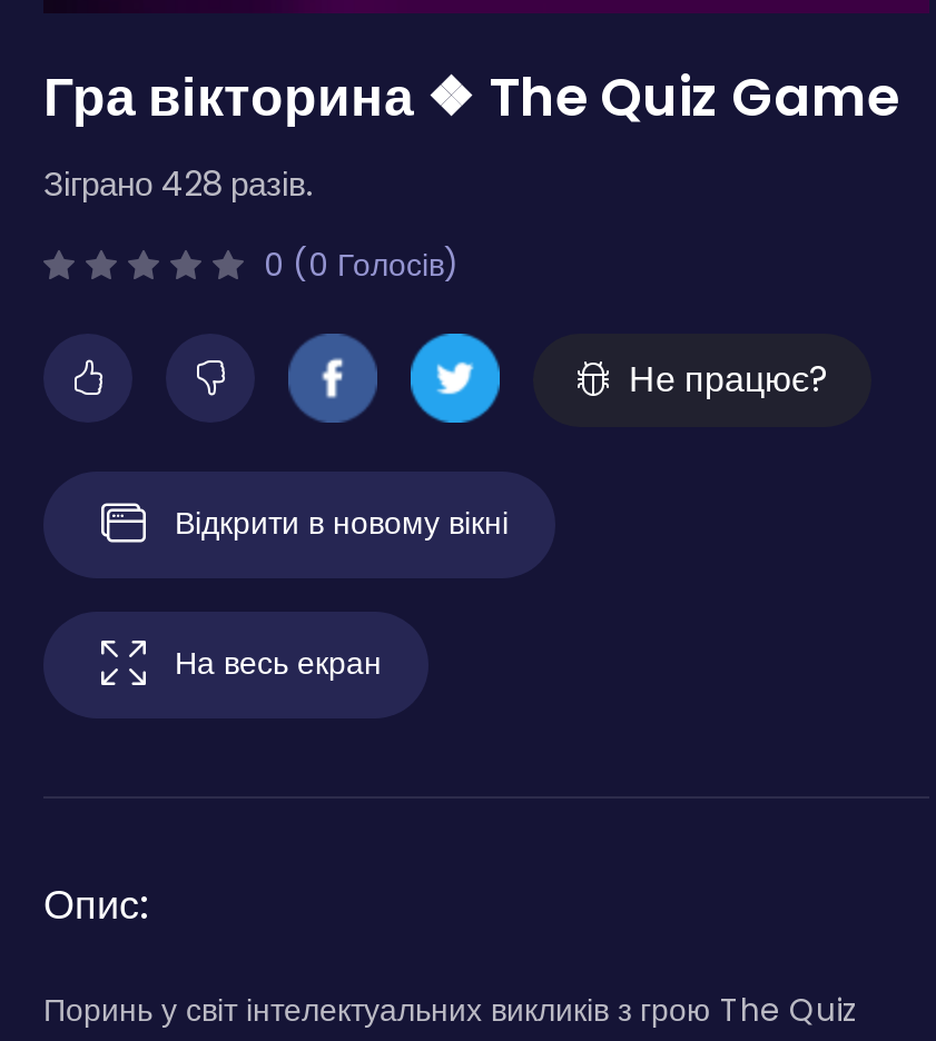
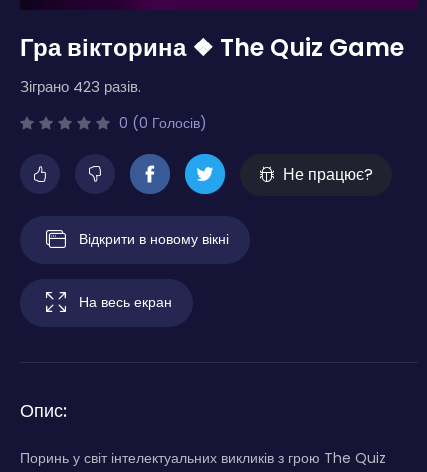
- Зіграно 428 разів.
+ Зіграно 423 разів.
